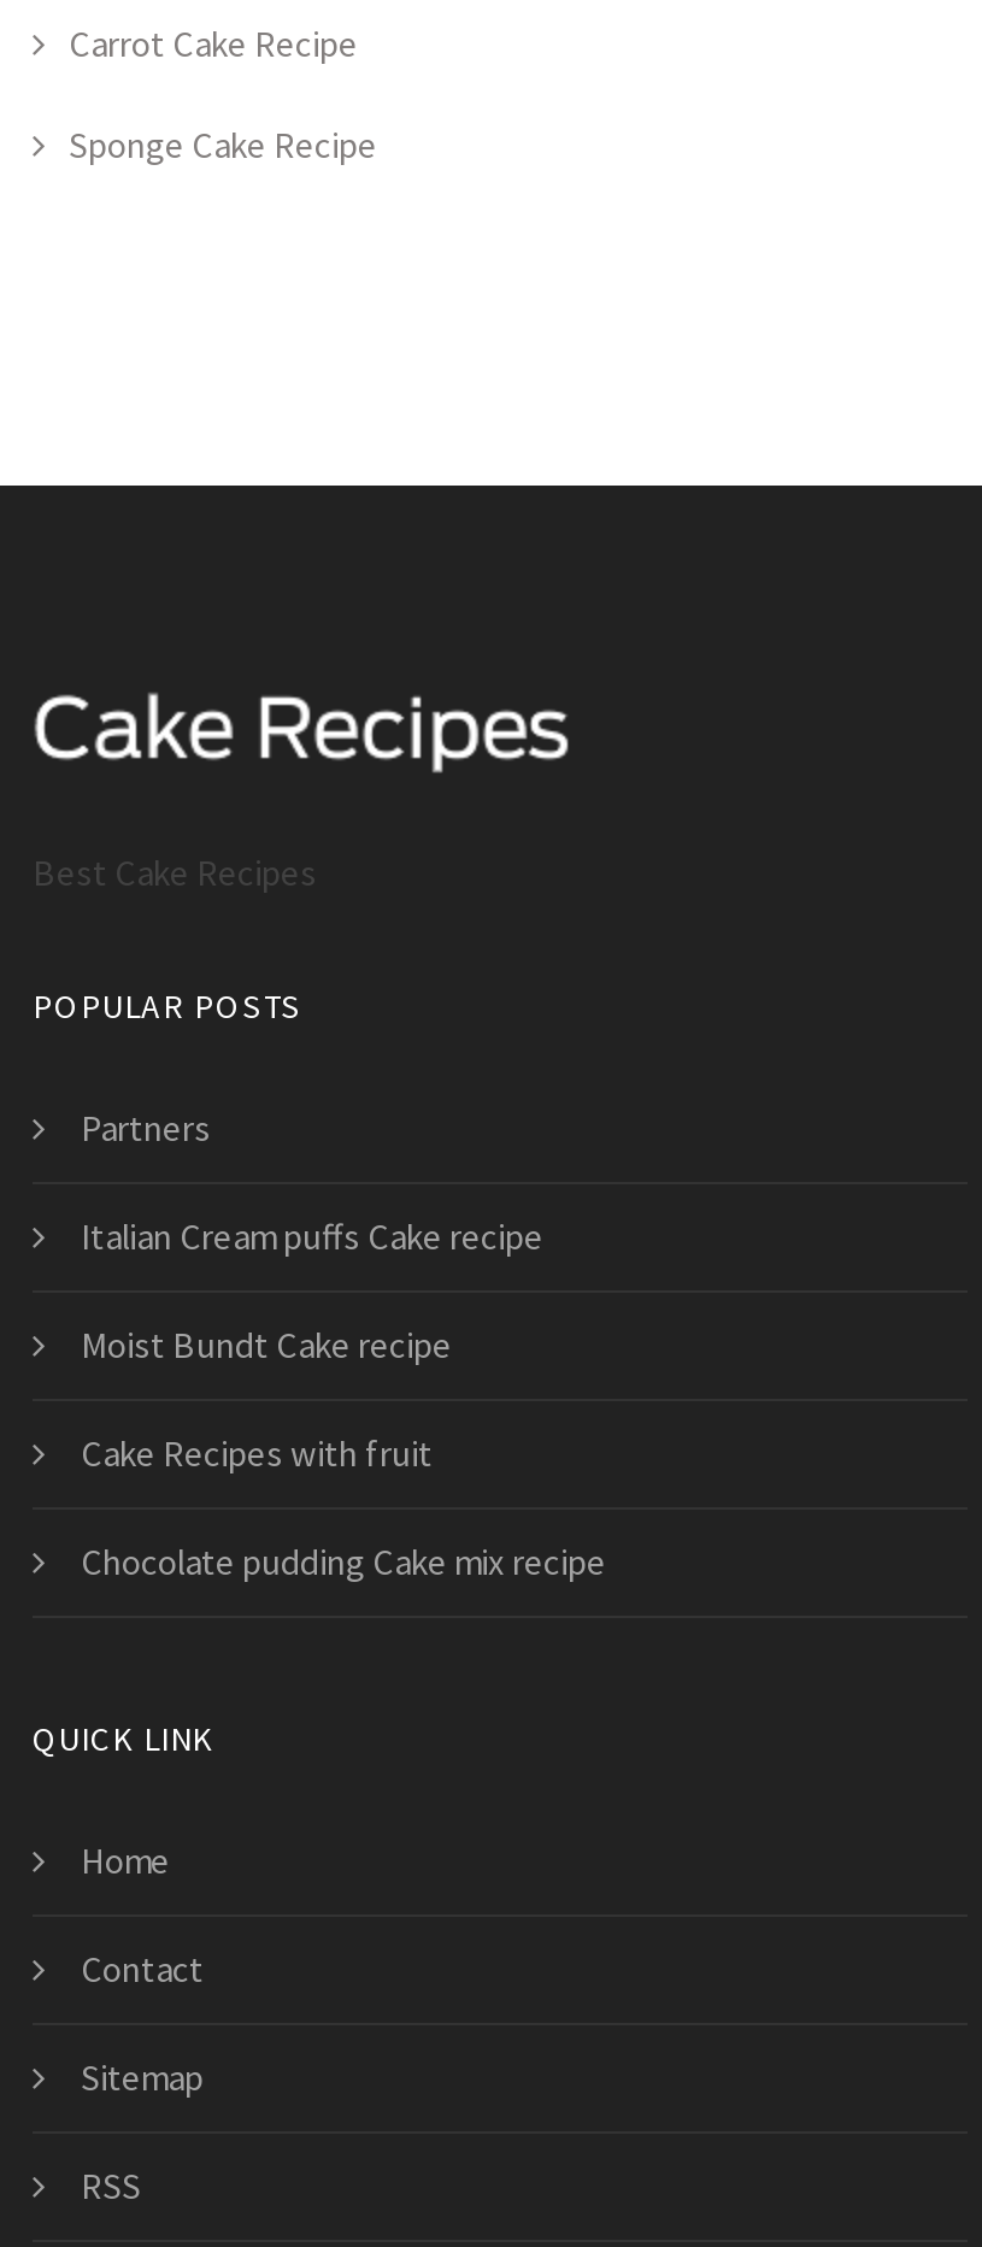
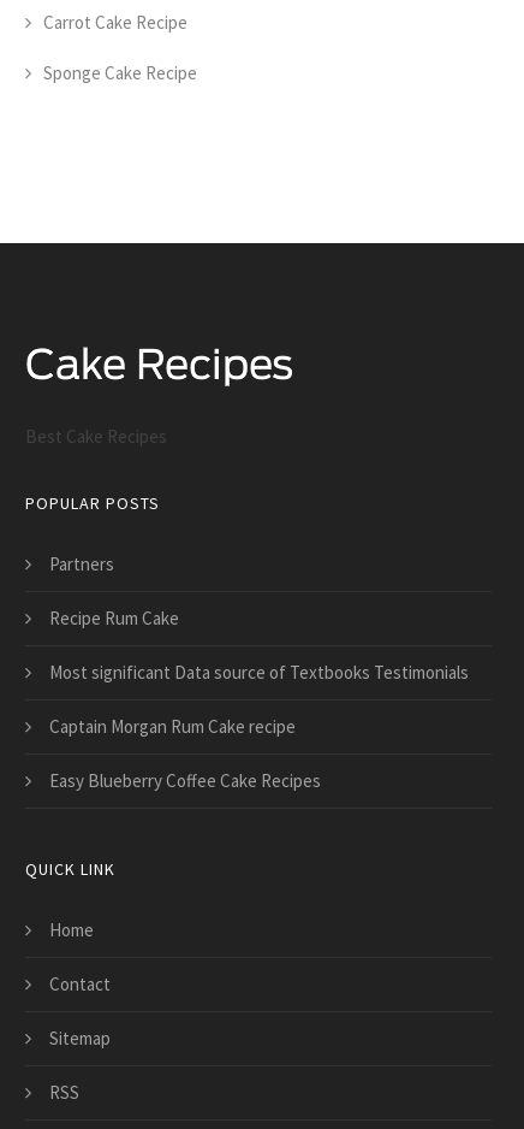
- Italian Cream puffs Cake recipe
+ Recipe Rum Cake

- Moist Bundt Cake recipe
+ Most significant Data source of Textbooks Testimonials

- Cake Recipes with fruit
+ Captain Morgan Rum Cake recipe

- Chocolate pudding Cake mix recipe
+ Easy Blueberry Coffee Cake Recipes
